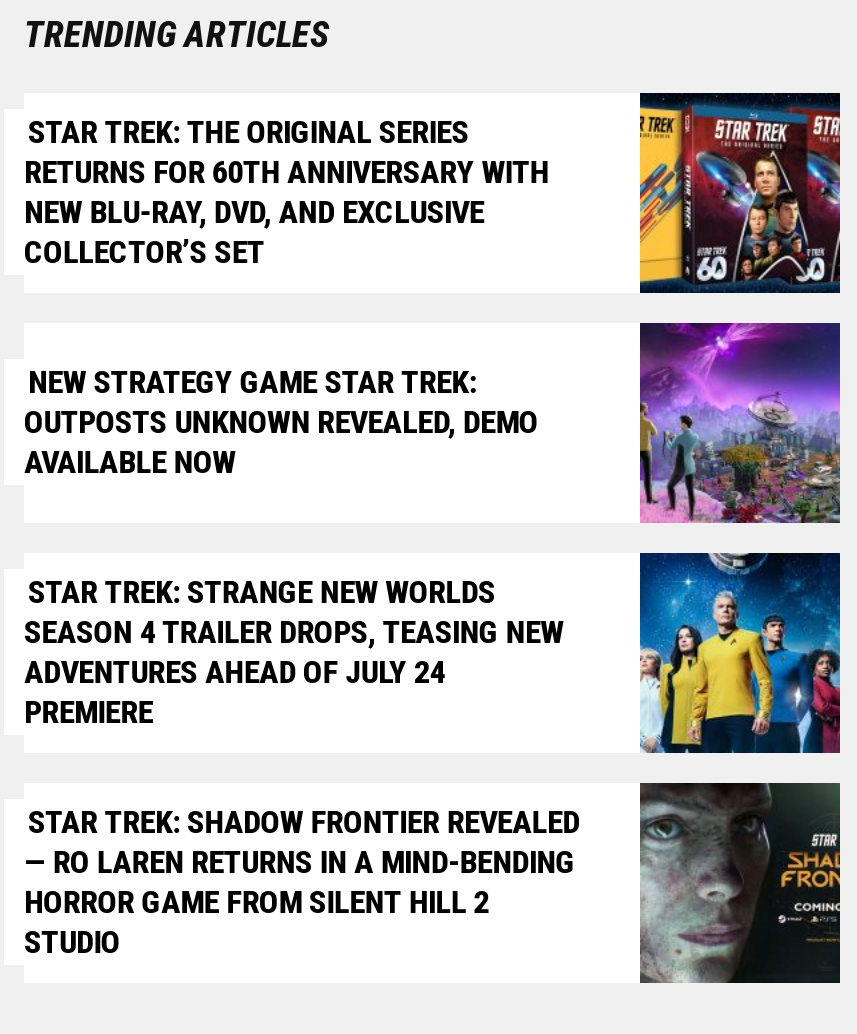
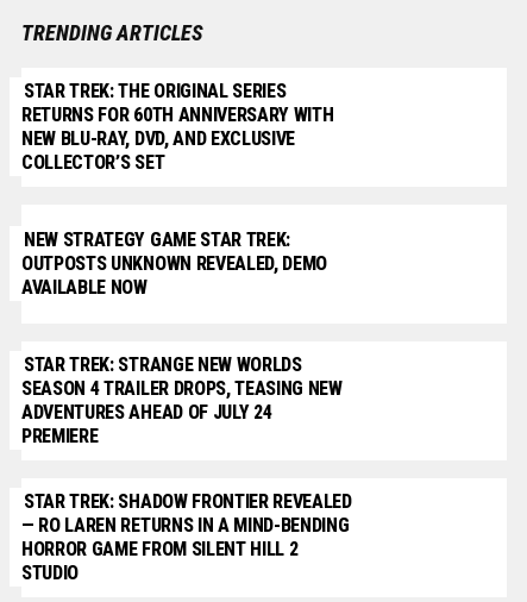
- [image]

- [image]

- [image]

- [image]
